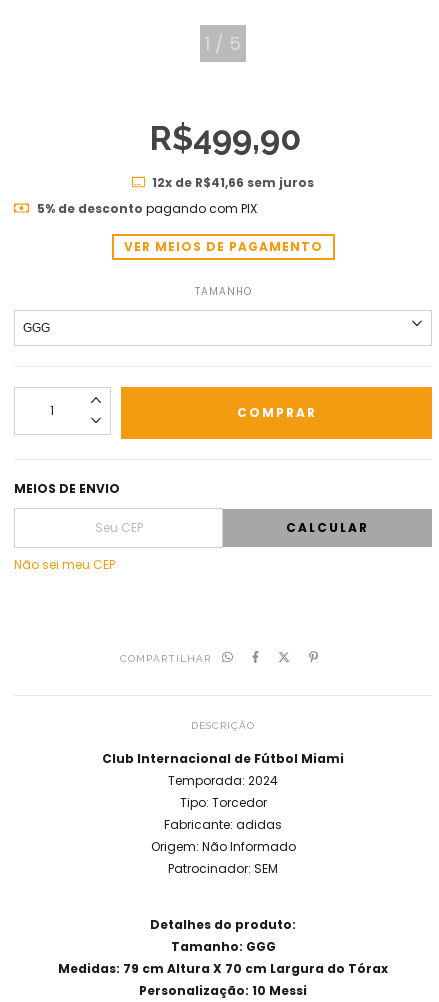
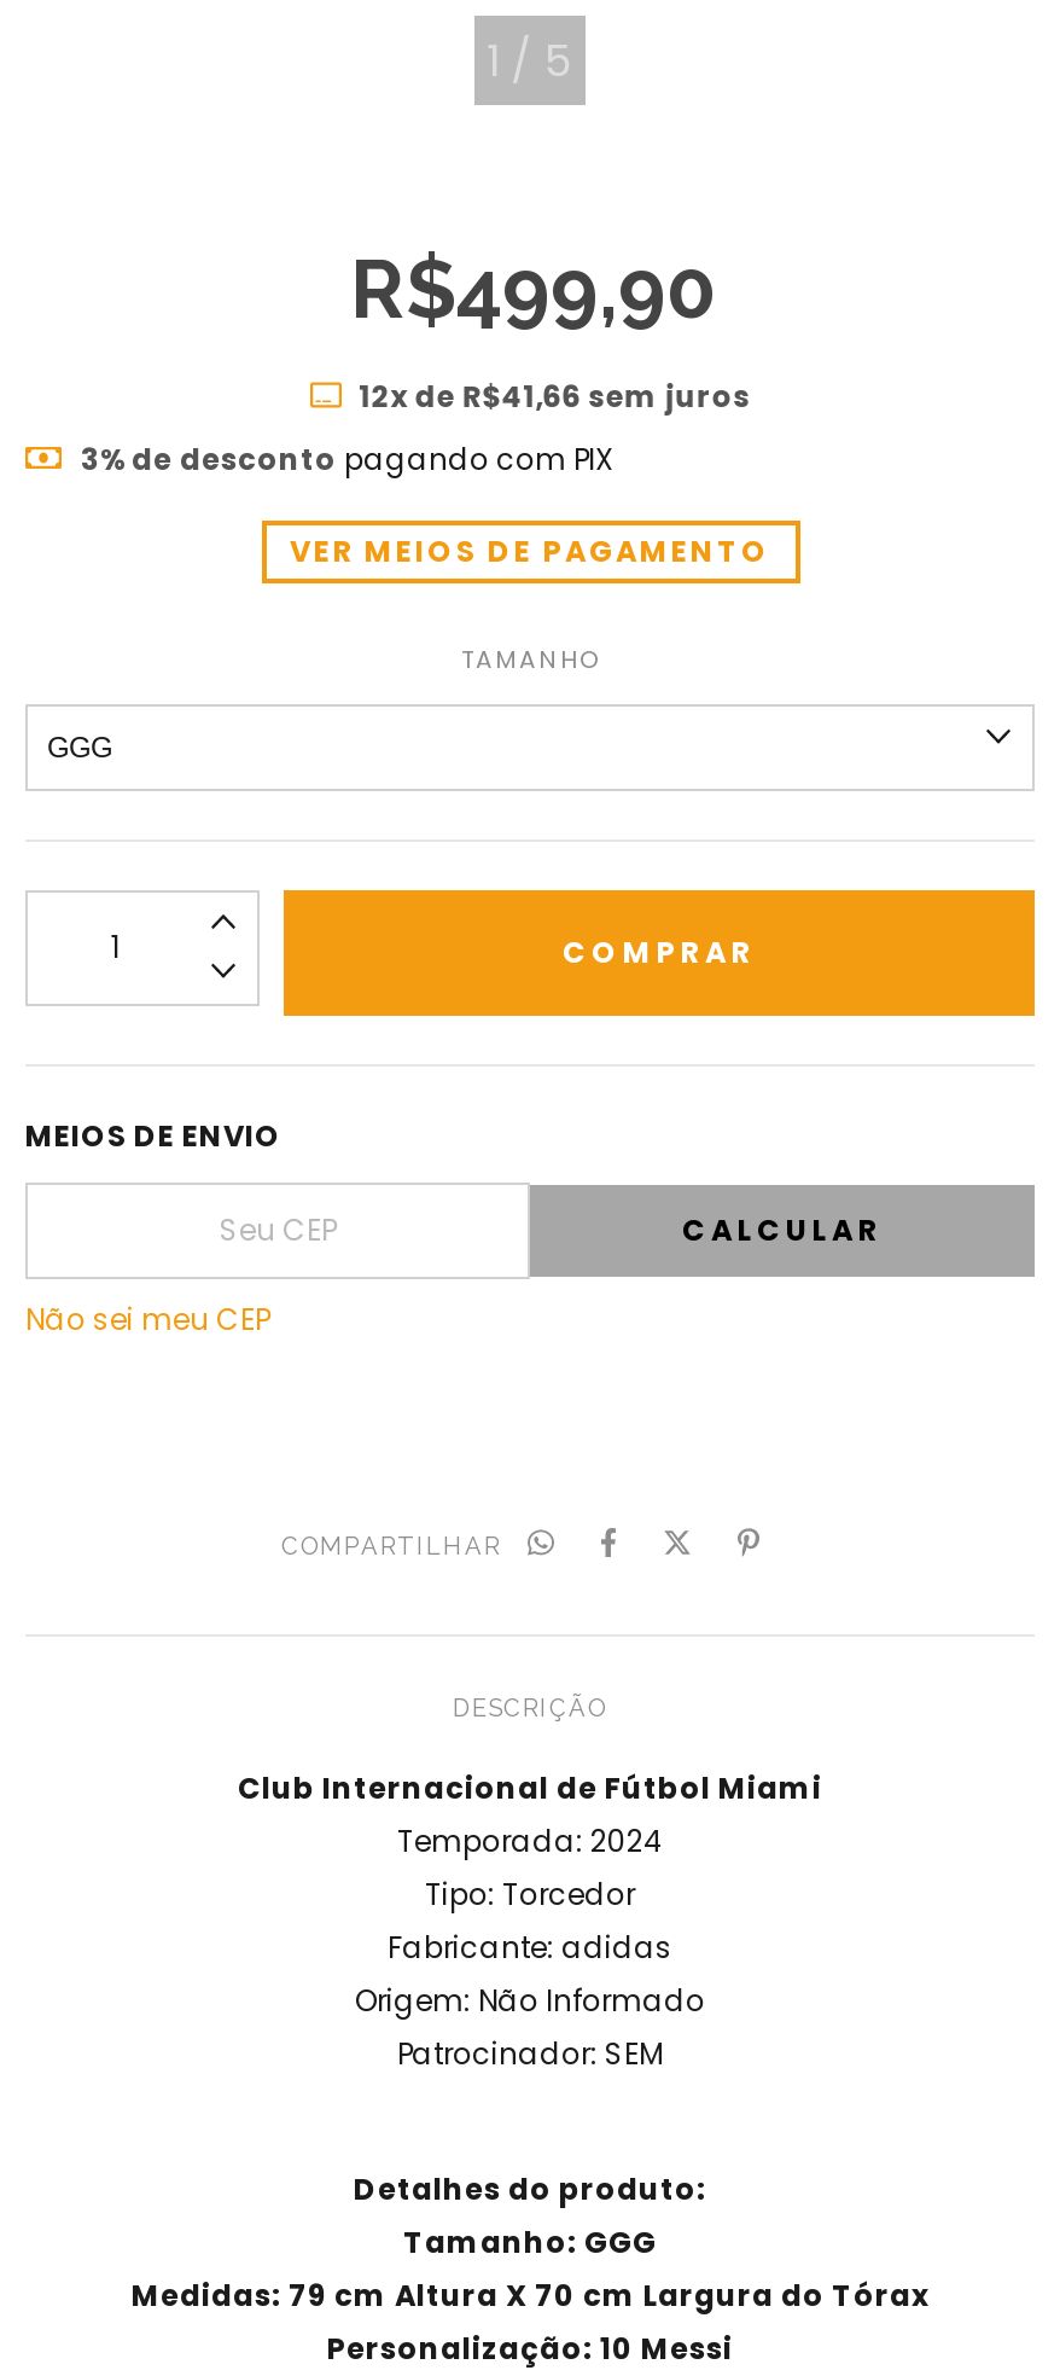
- 5% de desconto pagando com PIX
+ 3% de desconto pagando com PIX
